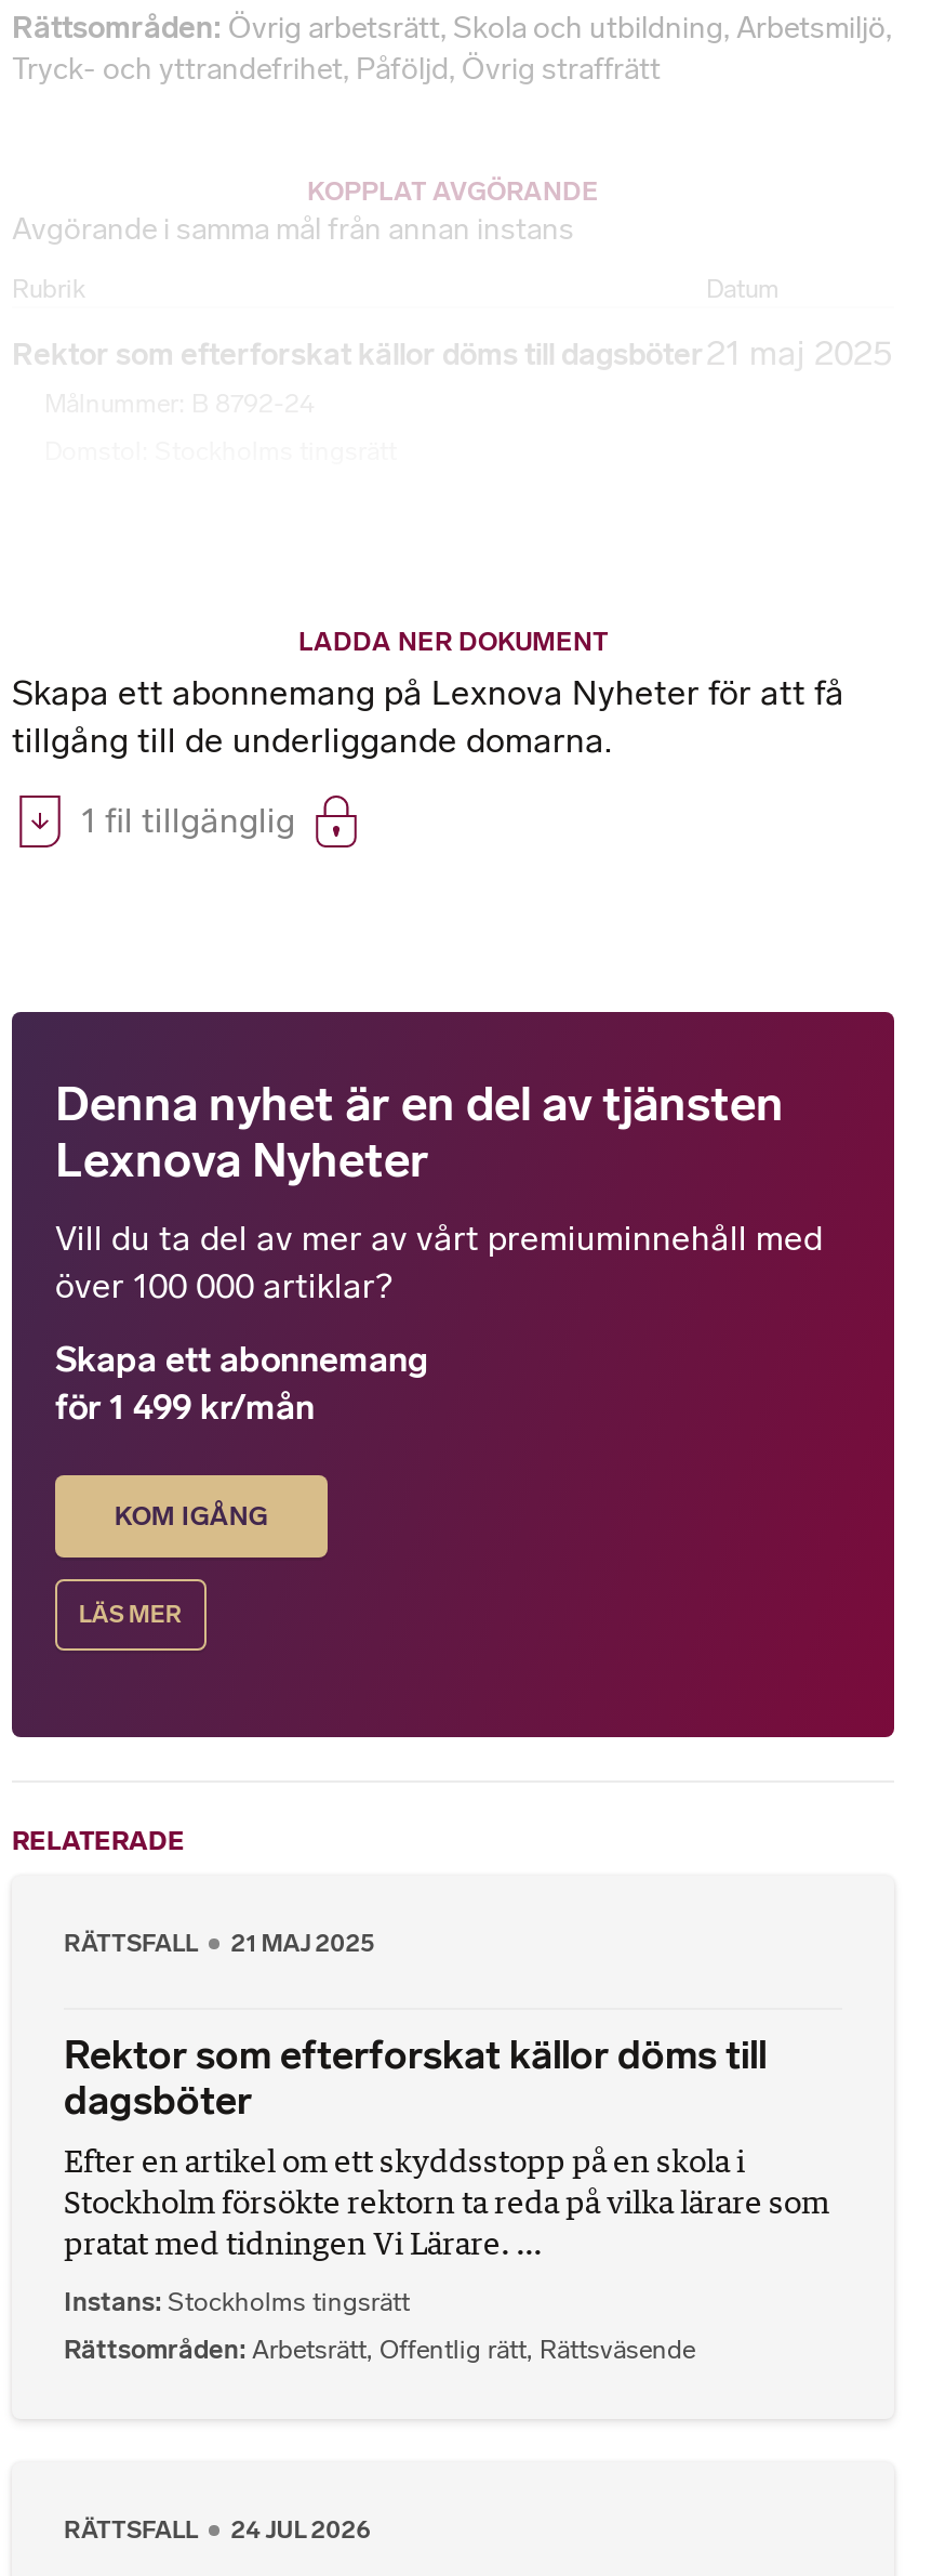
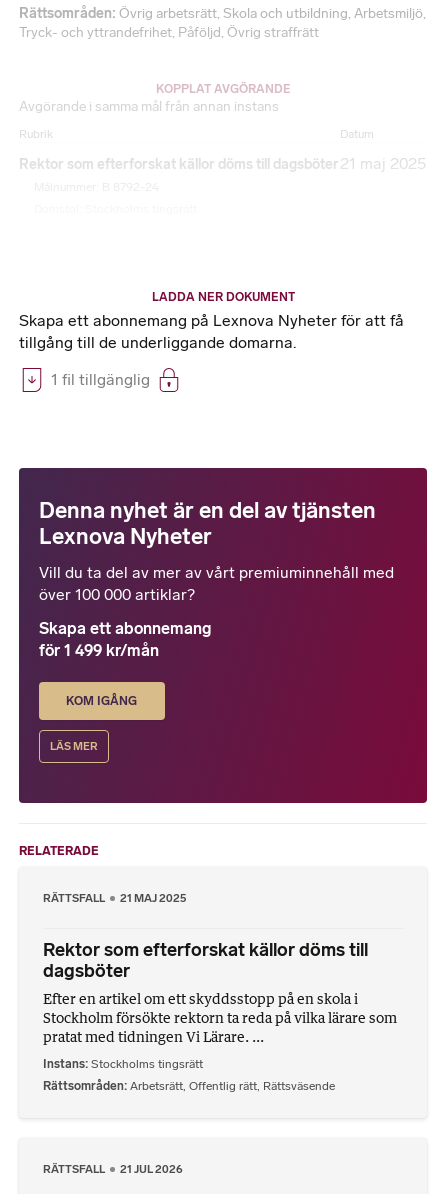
- RÄTTSFALL 24 JUL 2026
+ RÄTTSFALL 21 JUL 2026
